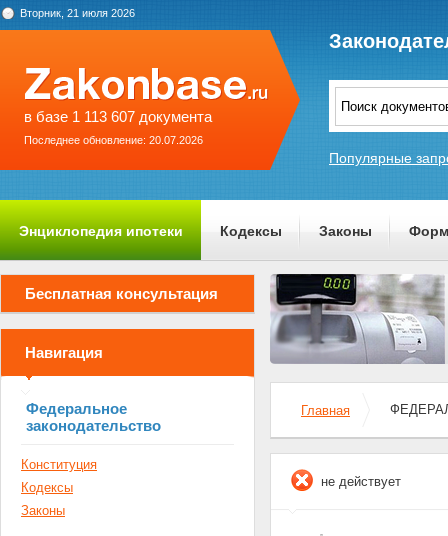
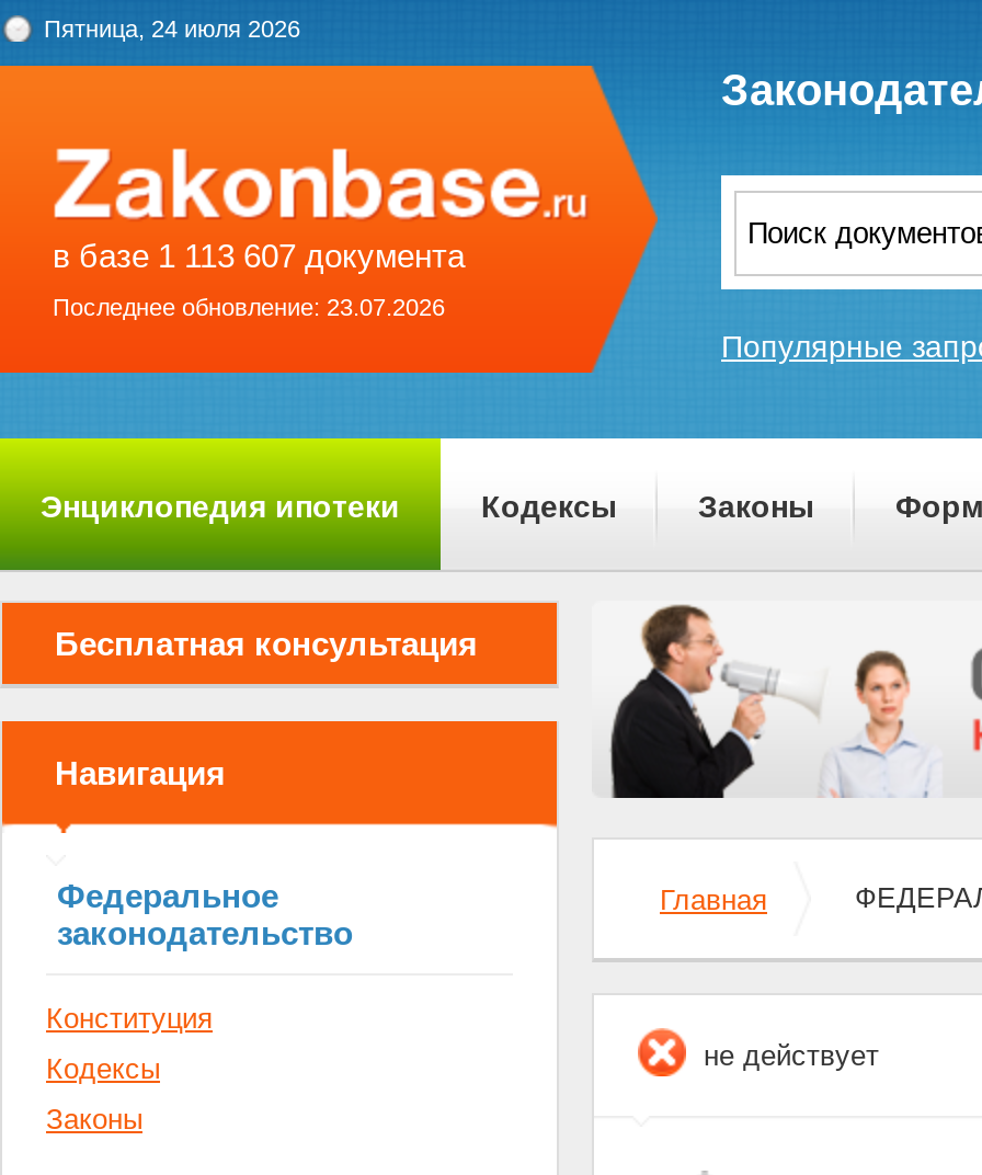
- Вторник, 21 июля 2026
+ Пятница, 24 июля 2026

- Последнее обновление: 20.07.2026
+ Последнее обновление: 23.07.2026

- [image]
+ [image]
